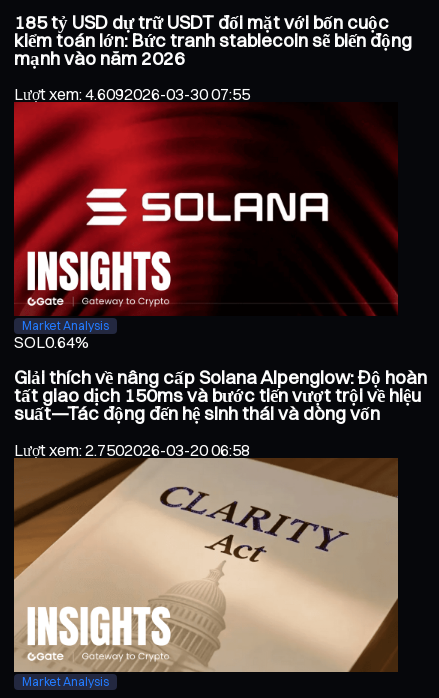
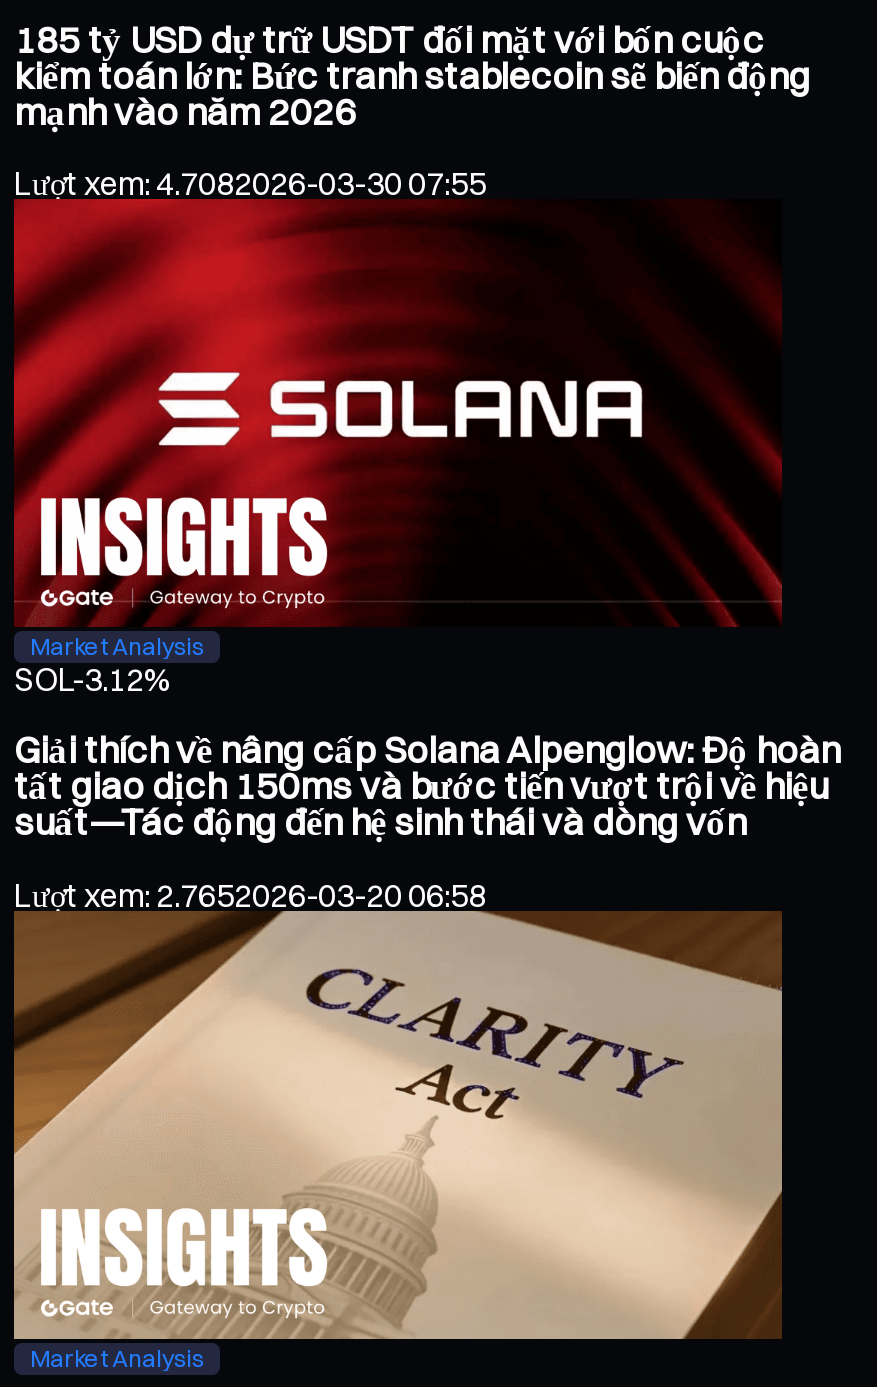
- Lượt xem: 4.6092026-03-30 07:55
+ Lượt xem: 4.7082026-03-30 07:55

- SOL0.64%
+ SOL-3.12%

- Lượt xem: 2.7502026-03-20 06:58
+ Lượt xem: 2.7652026-03-20 06:58
